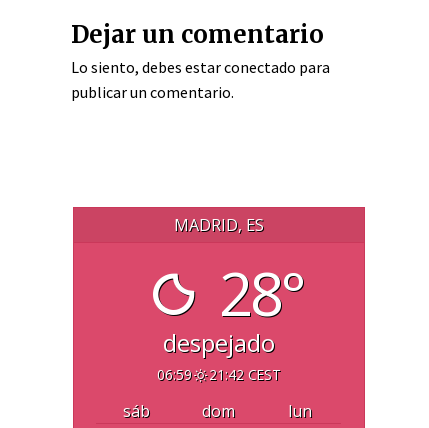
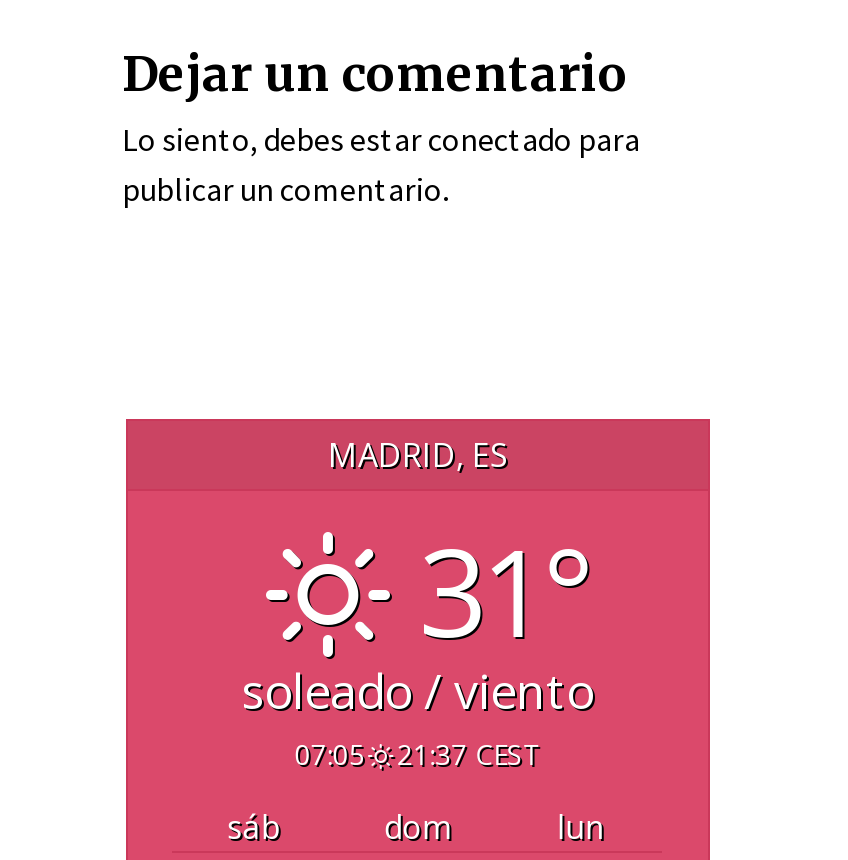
- [image]
- 28°
- despejado
- 06:59
- 21:42 CEST
+ [image]
+ 31°
+ soleado / viento
+ 07:05
+ 21:37 CEST
